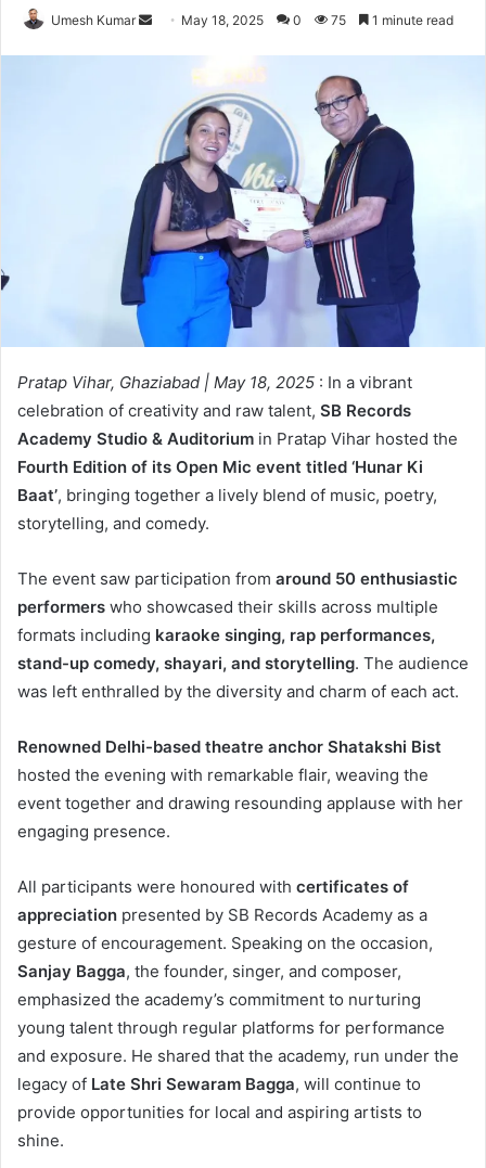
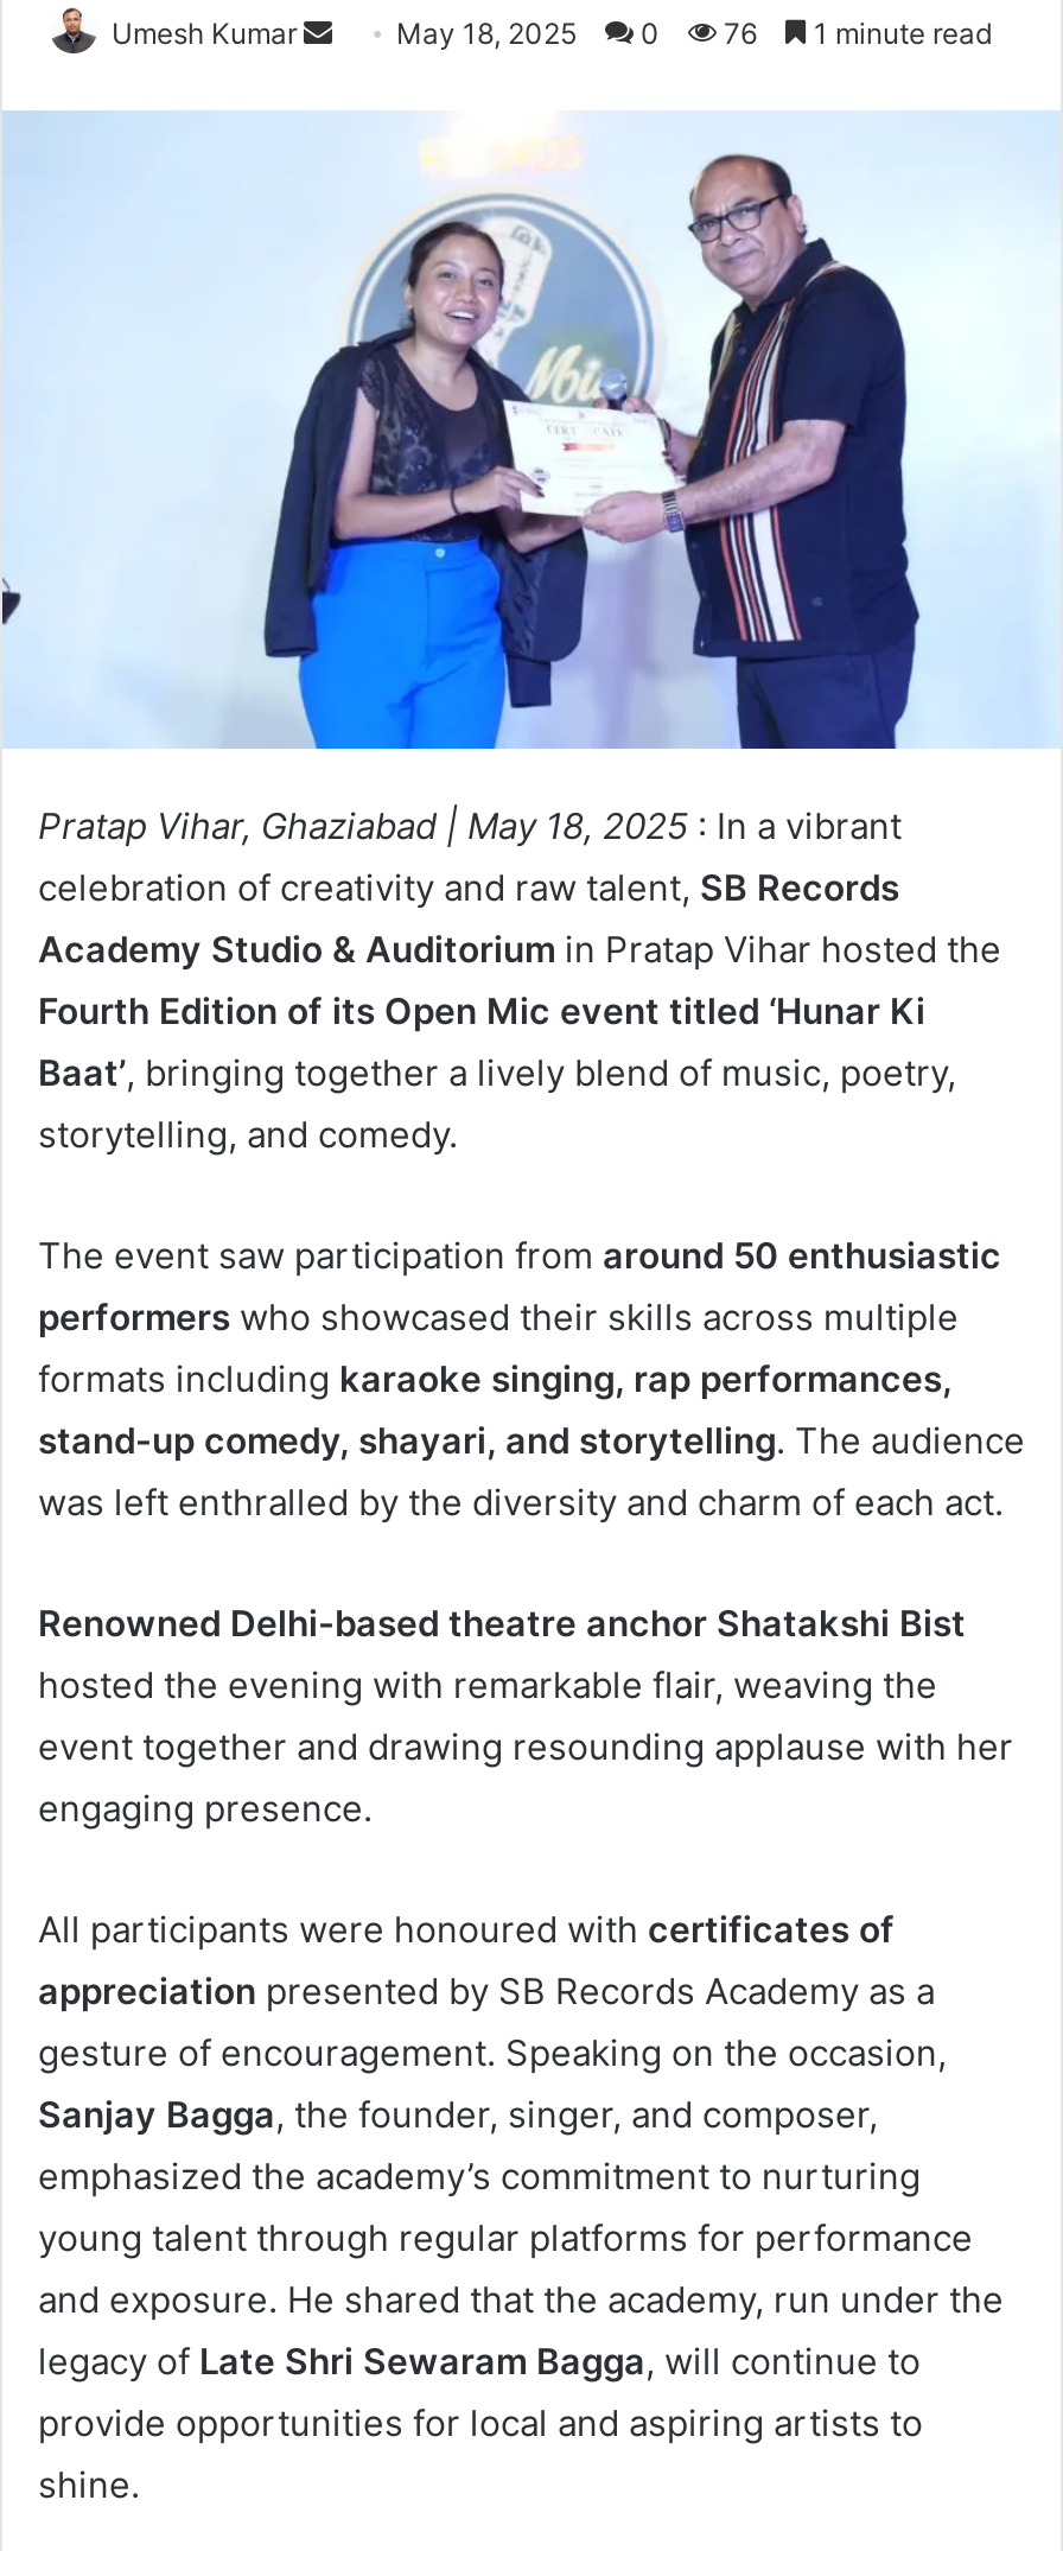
- 75
+ 76
